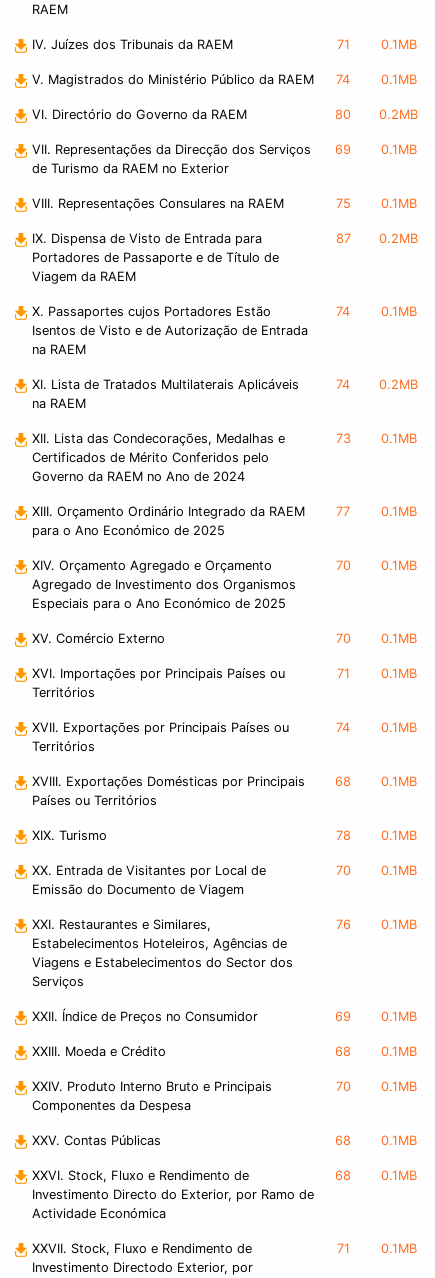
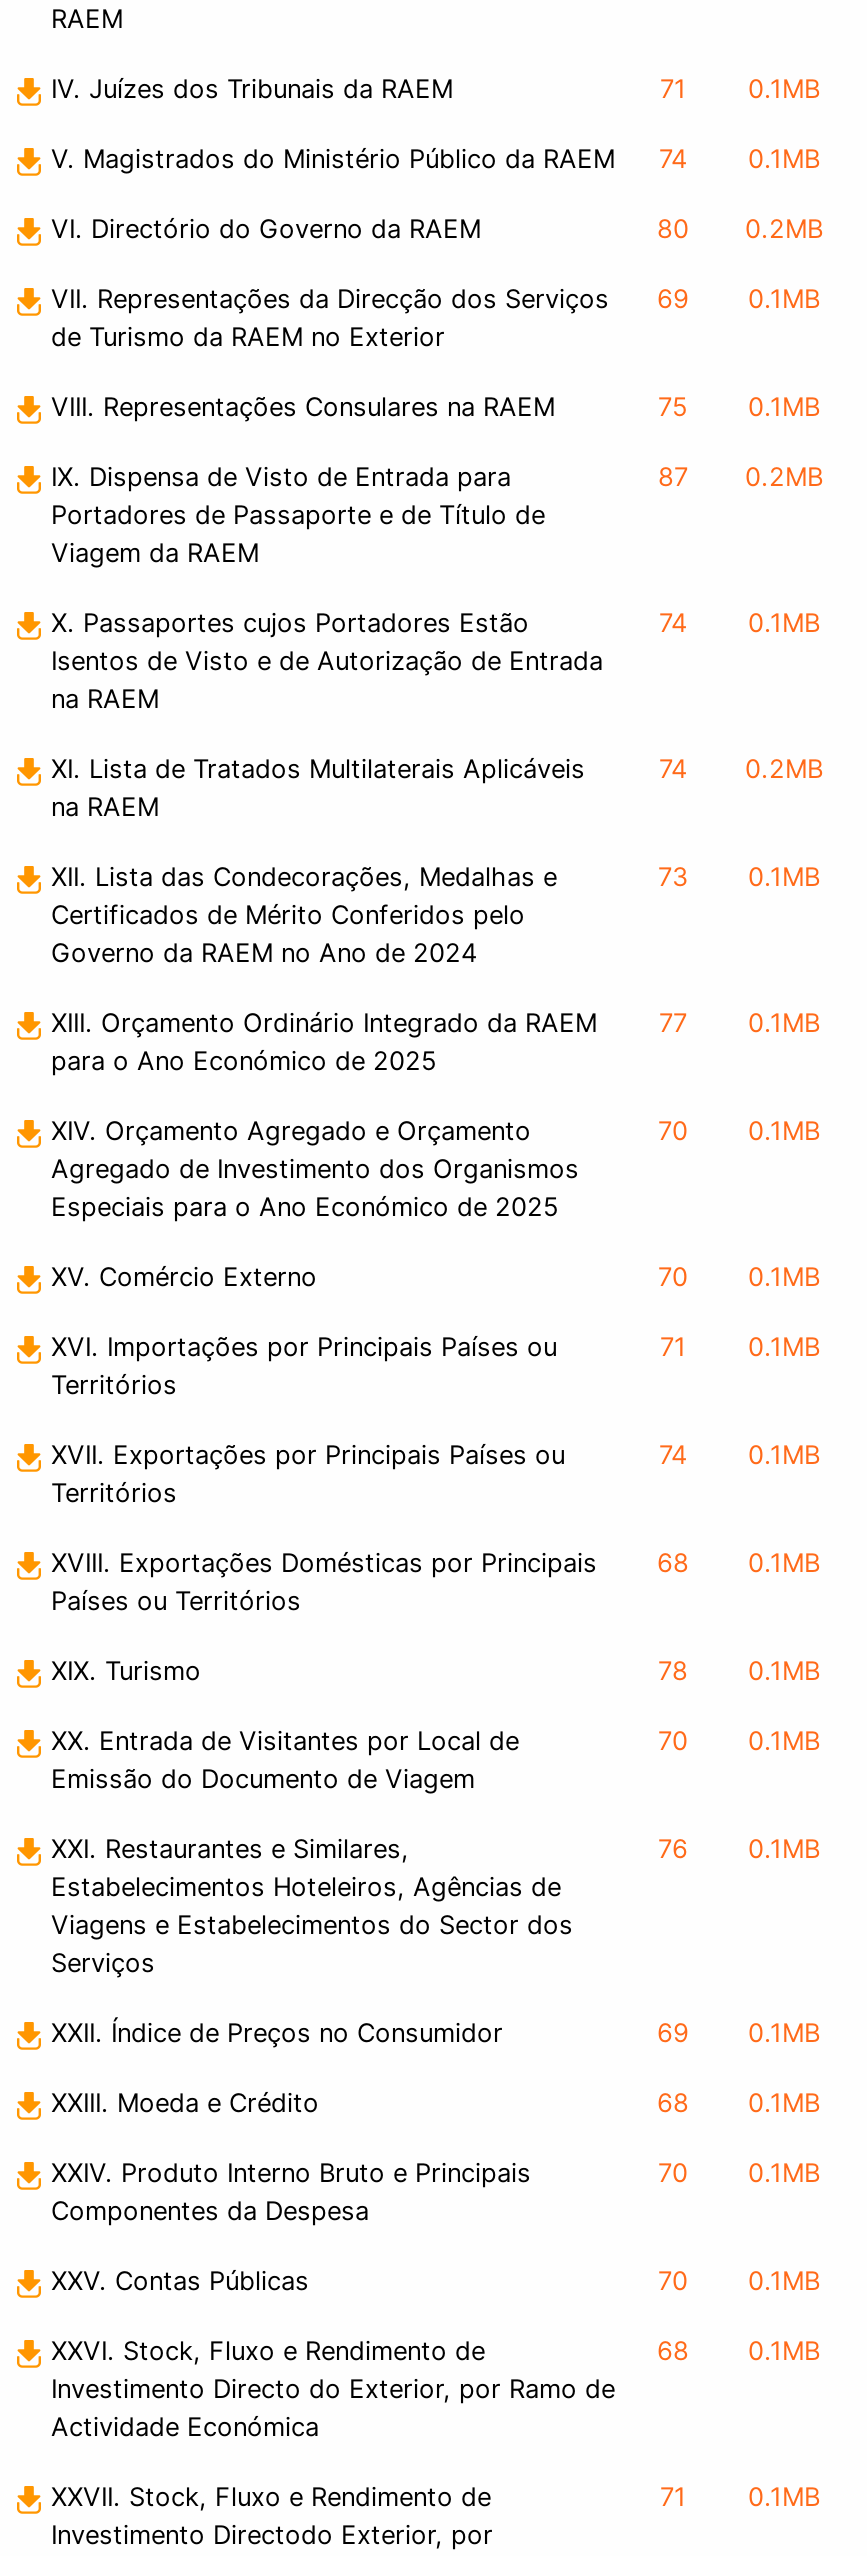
- 68 0.1MB
+ 70 0.1MB
